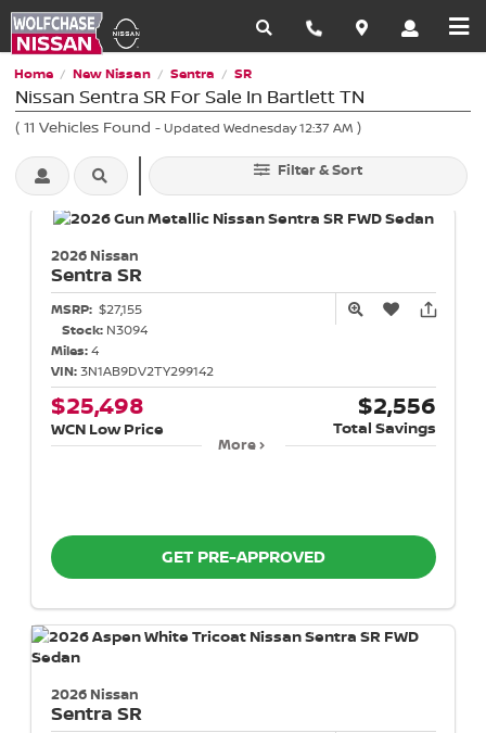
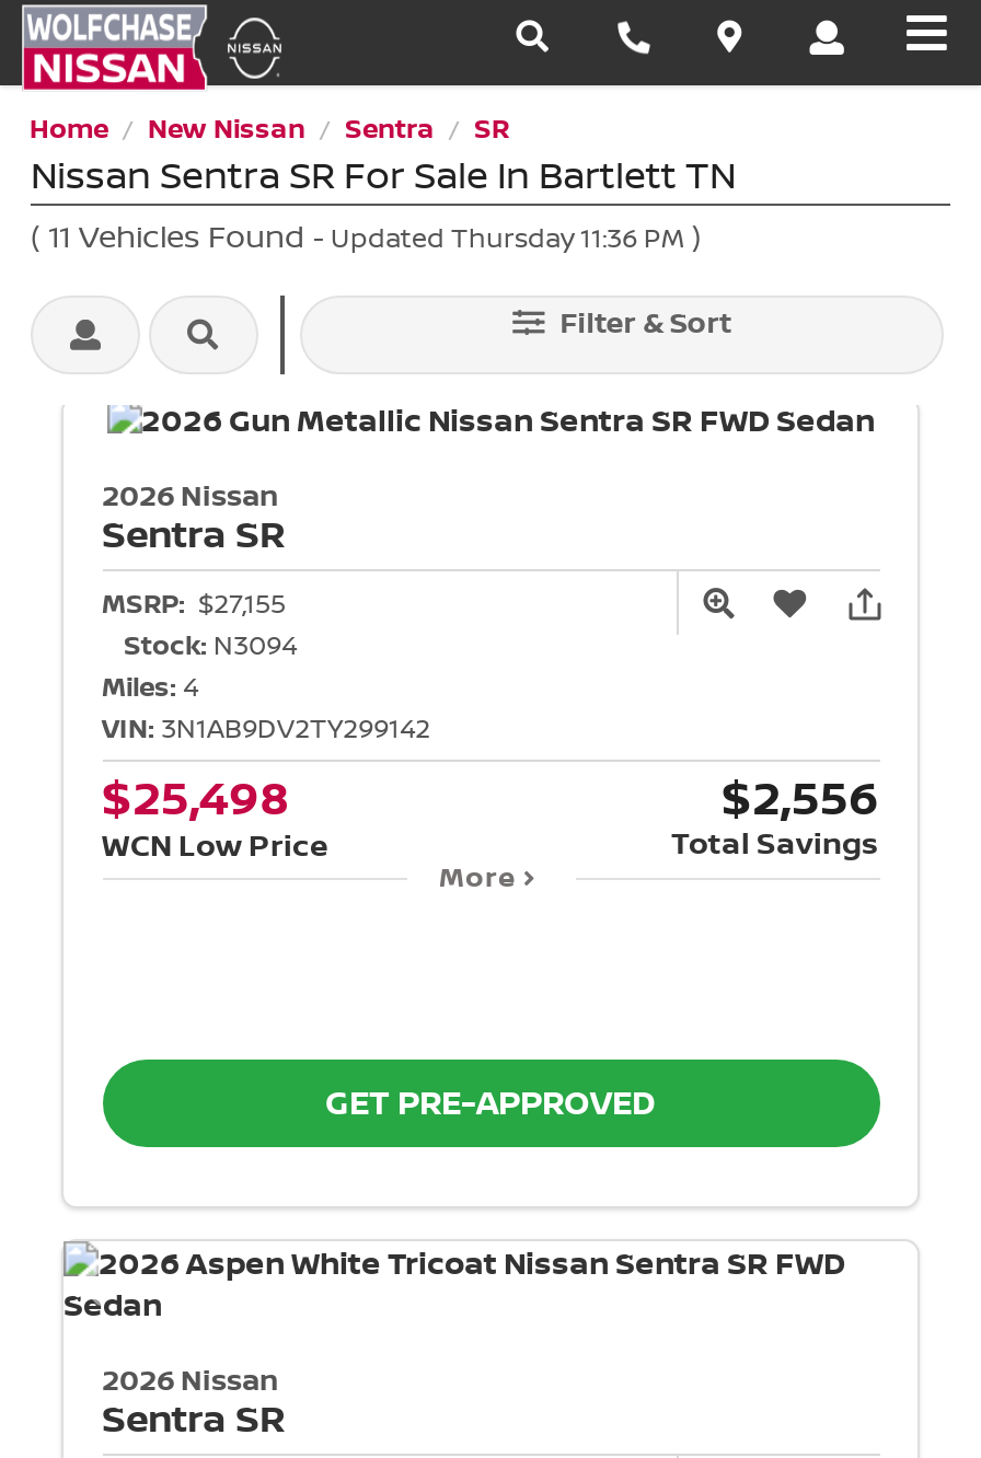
- (11 Vehicles Found - Updated Wednesday 12:37 AM)
+ (11 Vehicles Found - Updated Thursday 11:36 PM)
